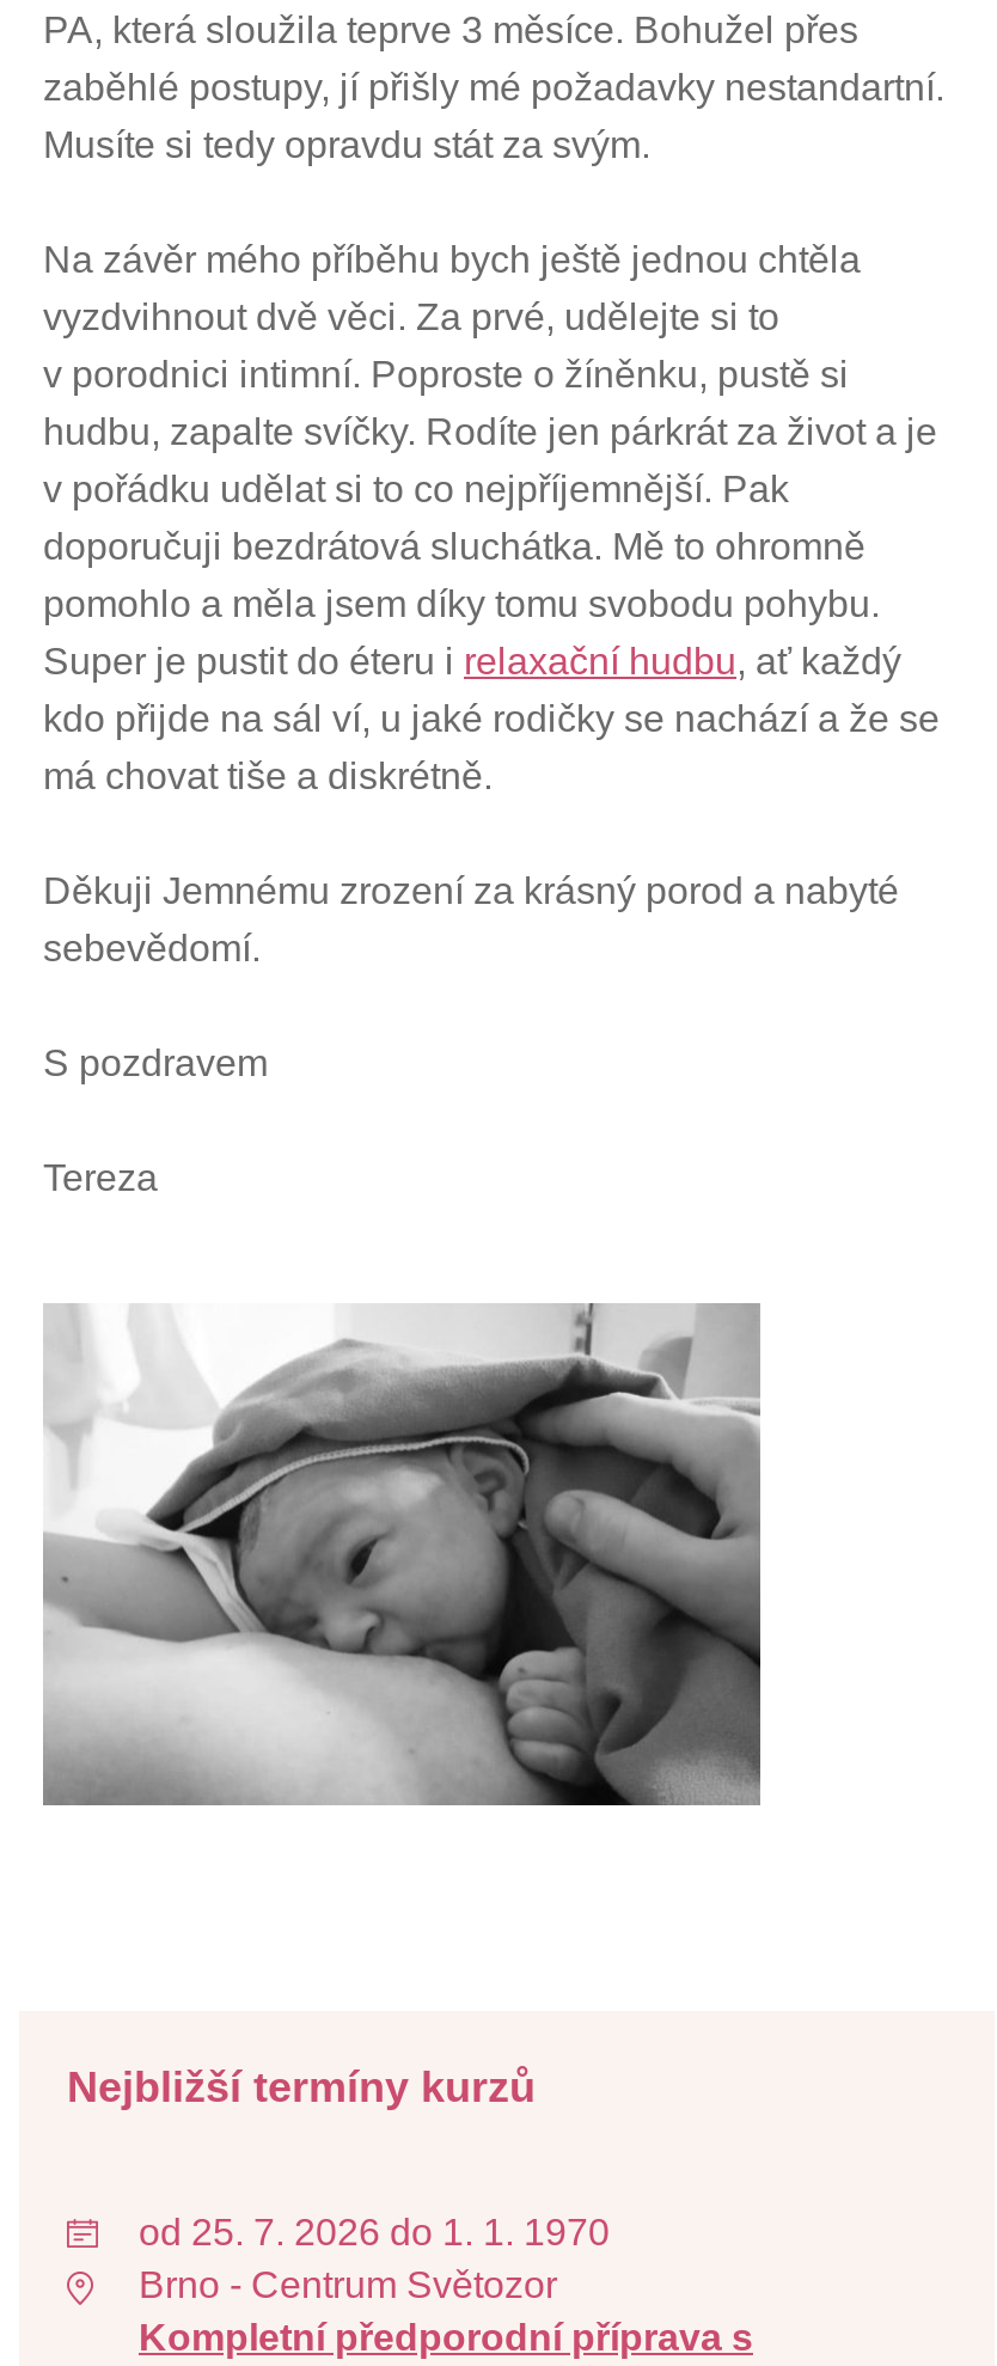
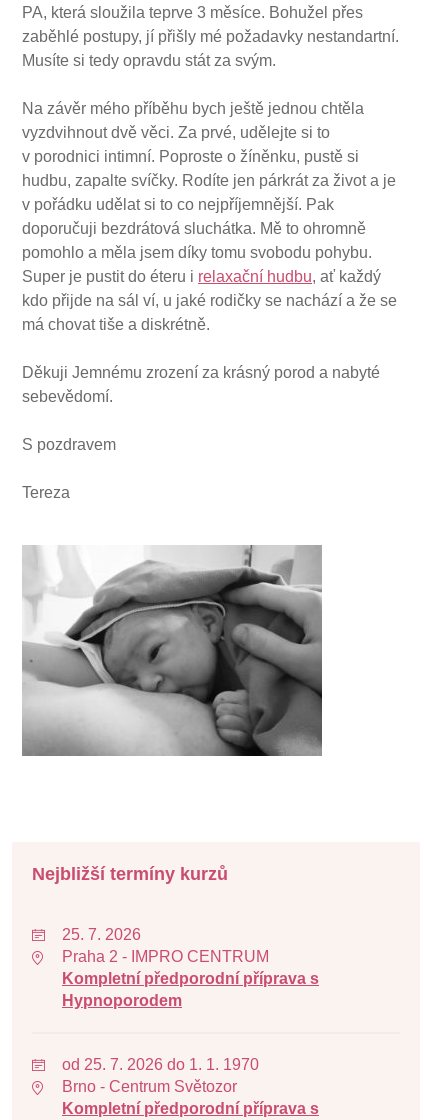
+ 25. 7. 2026
+ Praha 2 - IMPRO CENTRUM
+ Kompletní předporodní příprava s
+ Hypnoporodem
